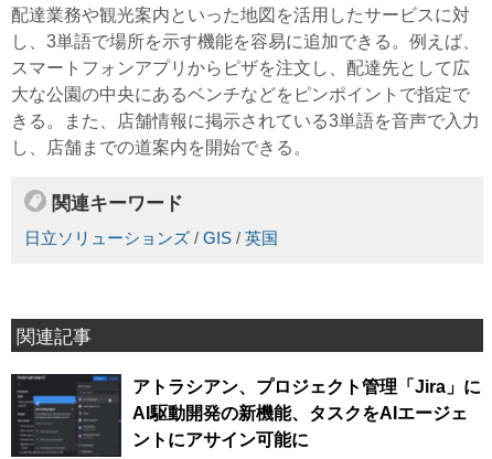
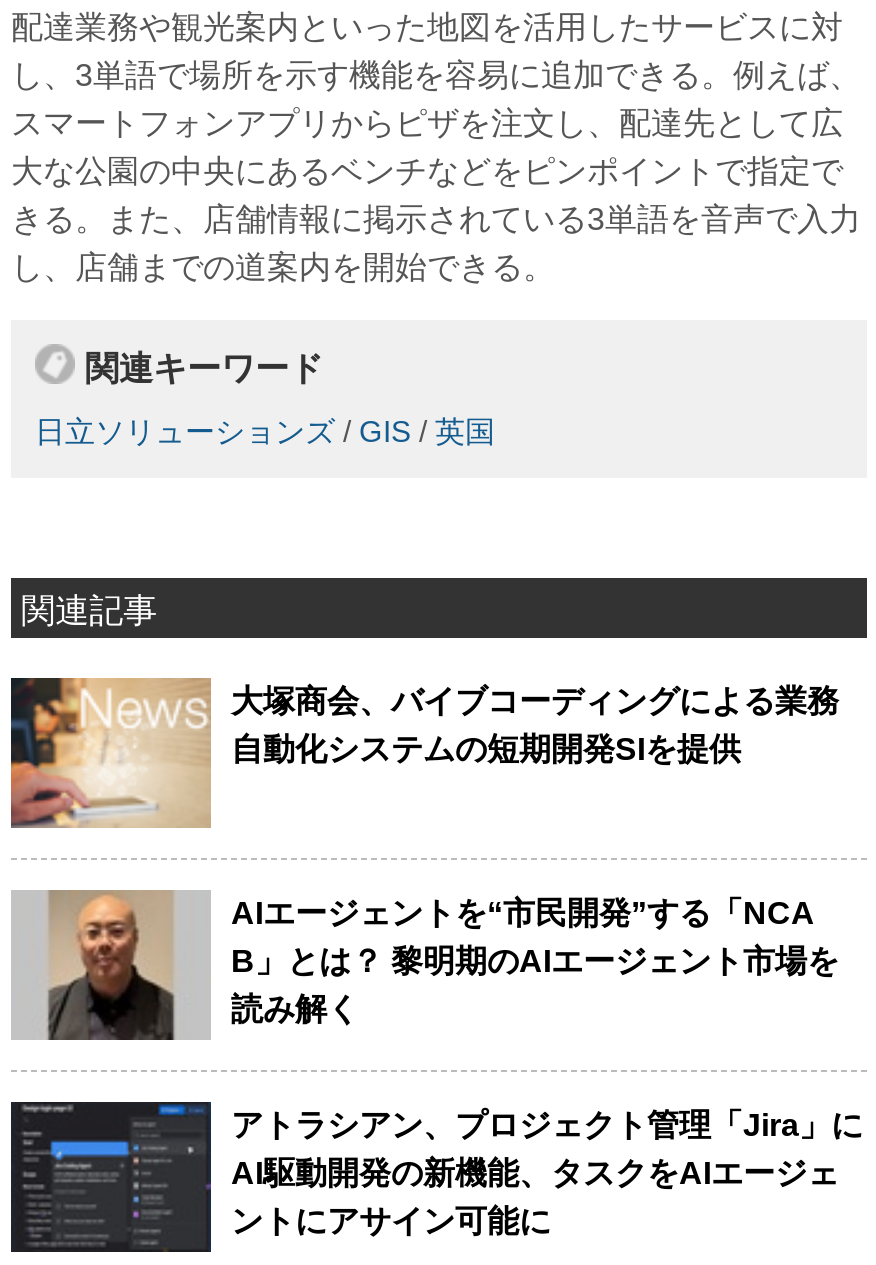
+ [image]
+ 大塚商会、バイブコーディングによる業務
+ 自動化システムの短期開発SIを提供

+ [image]
+ AIエージェントを“市民開発”する「NCA
+ B」とは？ 黎明期のAIエージェント市場を
+ 読み解く
